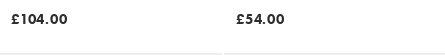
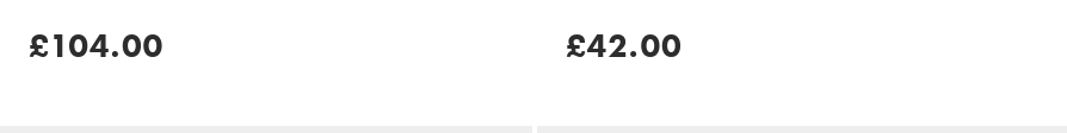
- £54.00
+ £42.00
